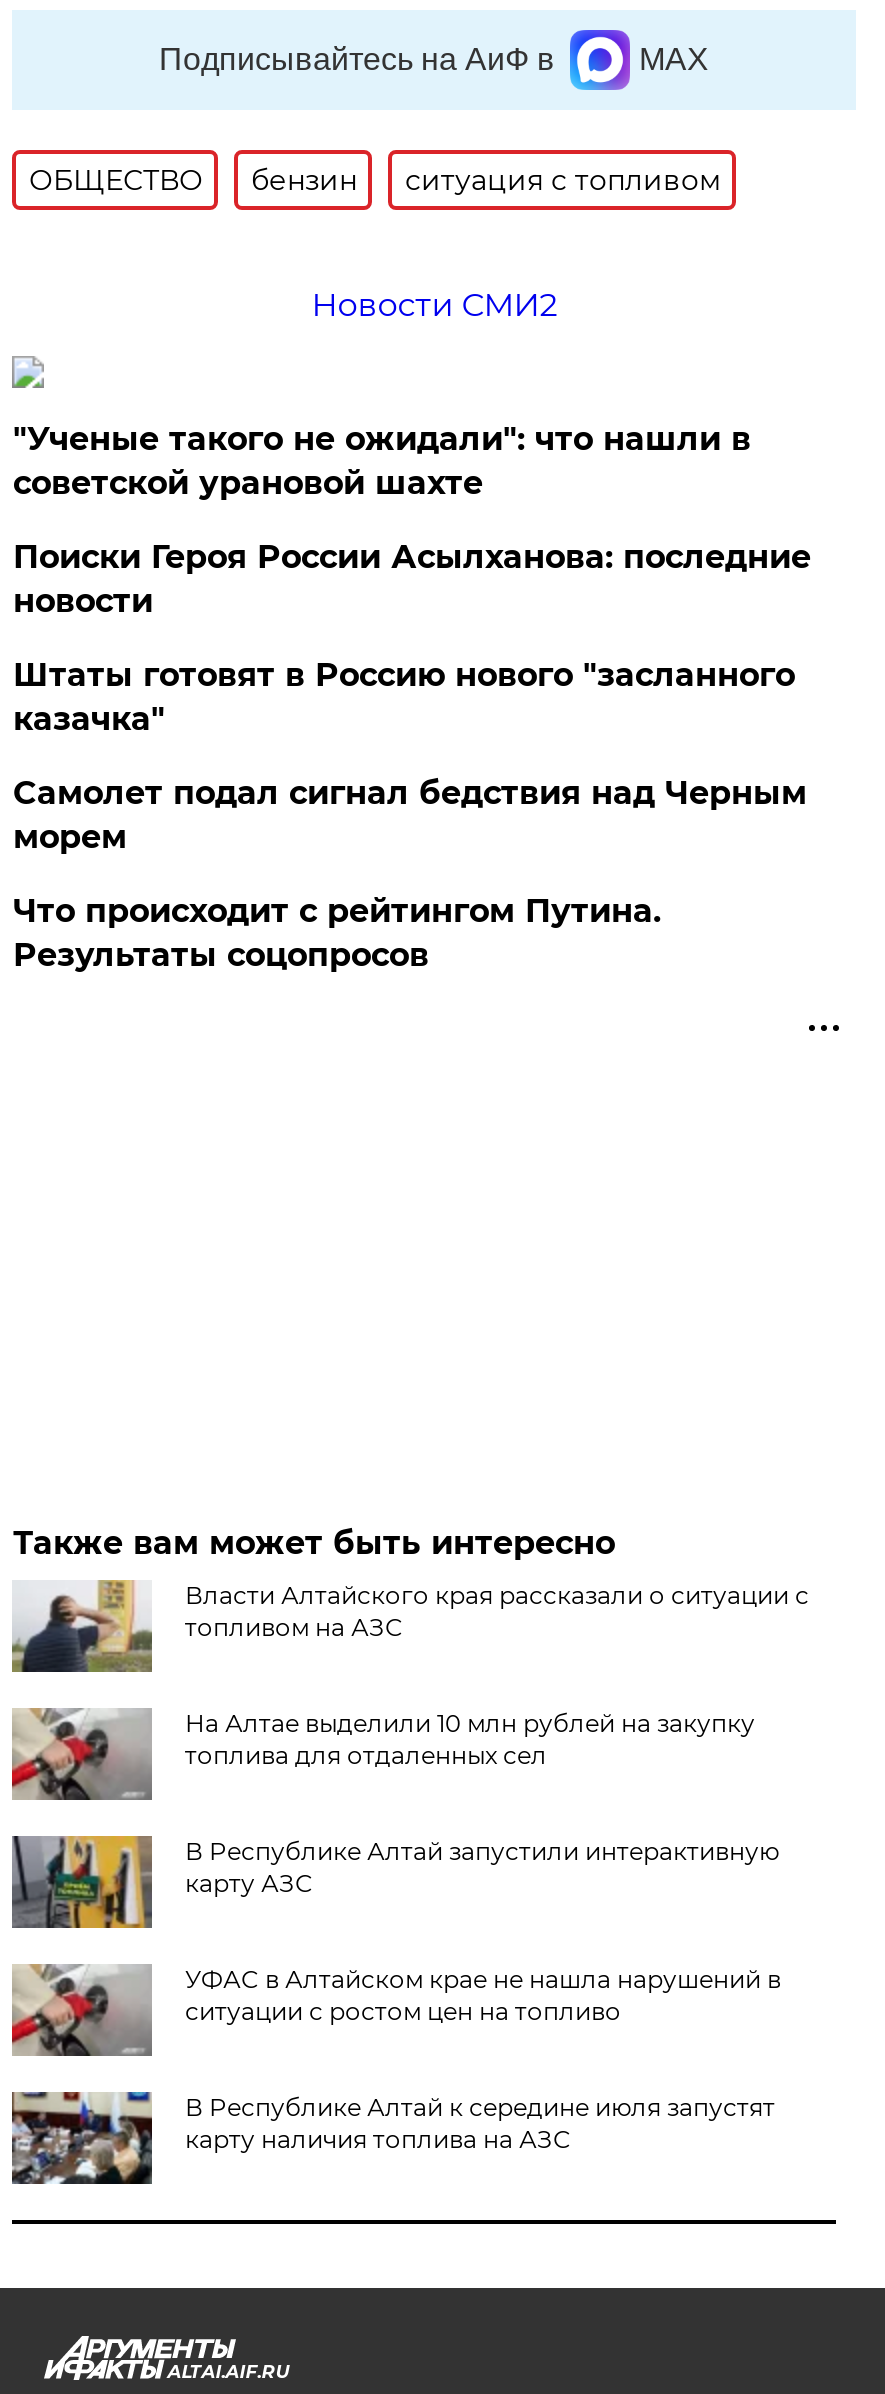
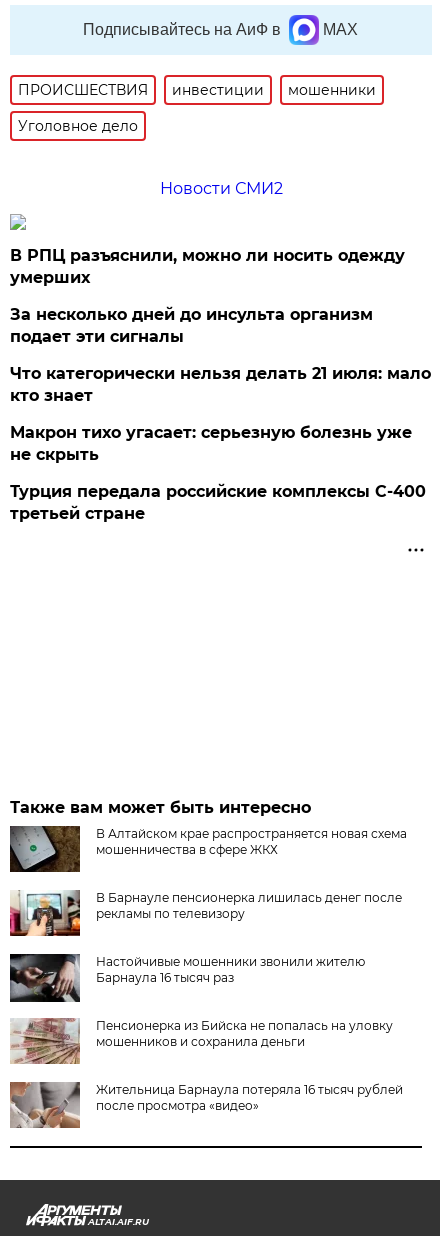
- ОБЩЕСТВО
- бензин
- ситуация с топливом
+ ПРОИСШЕСТВИЯ
+ инвестиции
+ мошенники
+ Уголовное дело

- "Ученые такого не ожидали": что нашли в
- советской урановой шахте
+ В РПЦ разъяснили, можно ли носить одежду
+ умерших

- Поиски Героя России Асылханова: последние
- новости
+ За несколько дней до инсульта организм
+ подает эти сигналы

- Штаты готовят в Россию нового "засланного
- казачка"
+ Что категорически нельзя делать 21 июля: мало
+ кто знает

- Самолет подал сигнал бедствия над Черным
- морем
+ Макрон тихо угасает: серьезную болезнь уже
+ не скрыть

- Что происходит с рейтингом Путина.
- Результаты соцопросов
+ Турция передала российские комплексы С-400
+ третьей стране

- [image]
- Власти Алтайского края рассказали о ситуации с
- топливом на АЗС
+ [image]
+ В Алтайском крае распространяется новая схема
+ мошенничества в сфере ЖКХ

- [image]
- На Алтае выделили 10 млн рублей на закупку
- топлива для отдаленных сел
+ [image]
+ В Барнауле пенсионерка лишилась денег после
+ рекламы по телевизору

- [image]
- В Республике Алтай запустили интерактивную
- карту АЗС
+ [image]
+ Настойчивые мошенники звонили жителю
+ Барнаула 16 тысяч раз

- [image]
- УФАС в Алтайском крае не нашла нарушений в
- ситуации с ростом цен на топливо
+ [image]
+ Пенсионерка из Бийска не попалась на уловку
+ мошенников и сохранила деньги

- [image]
- В Республике Алтай к середине июля запустят
- карту наличия топлива на АЗС
+ [image]
+ Жительница Барнаула потеряла 16 тысяч рублей
+ после просмотра «видео»
